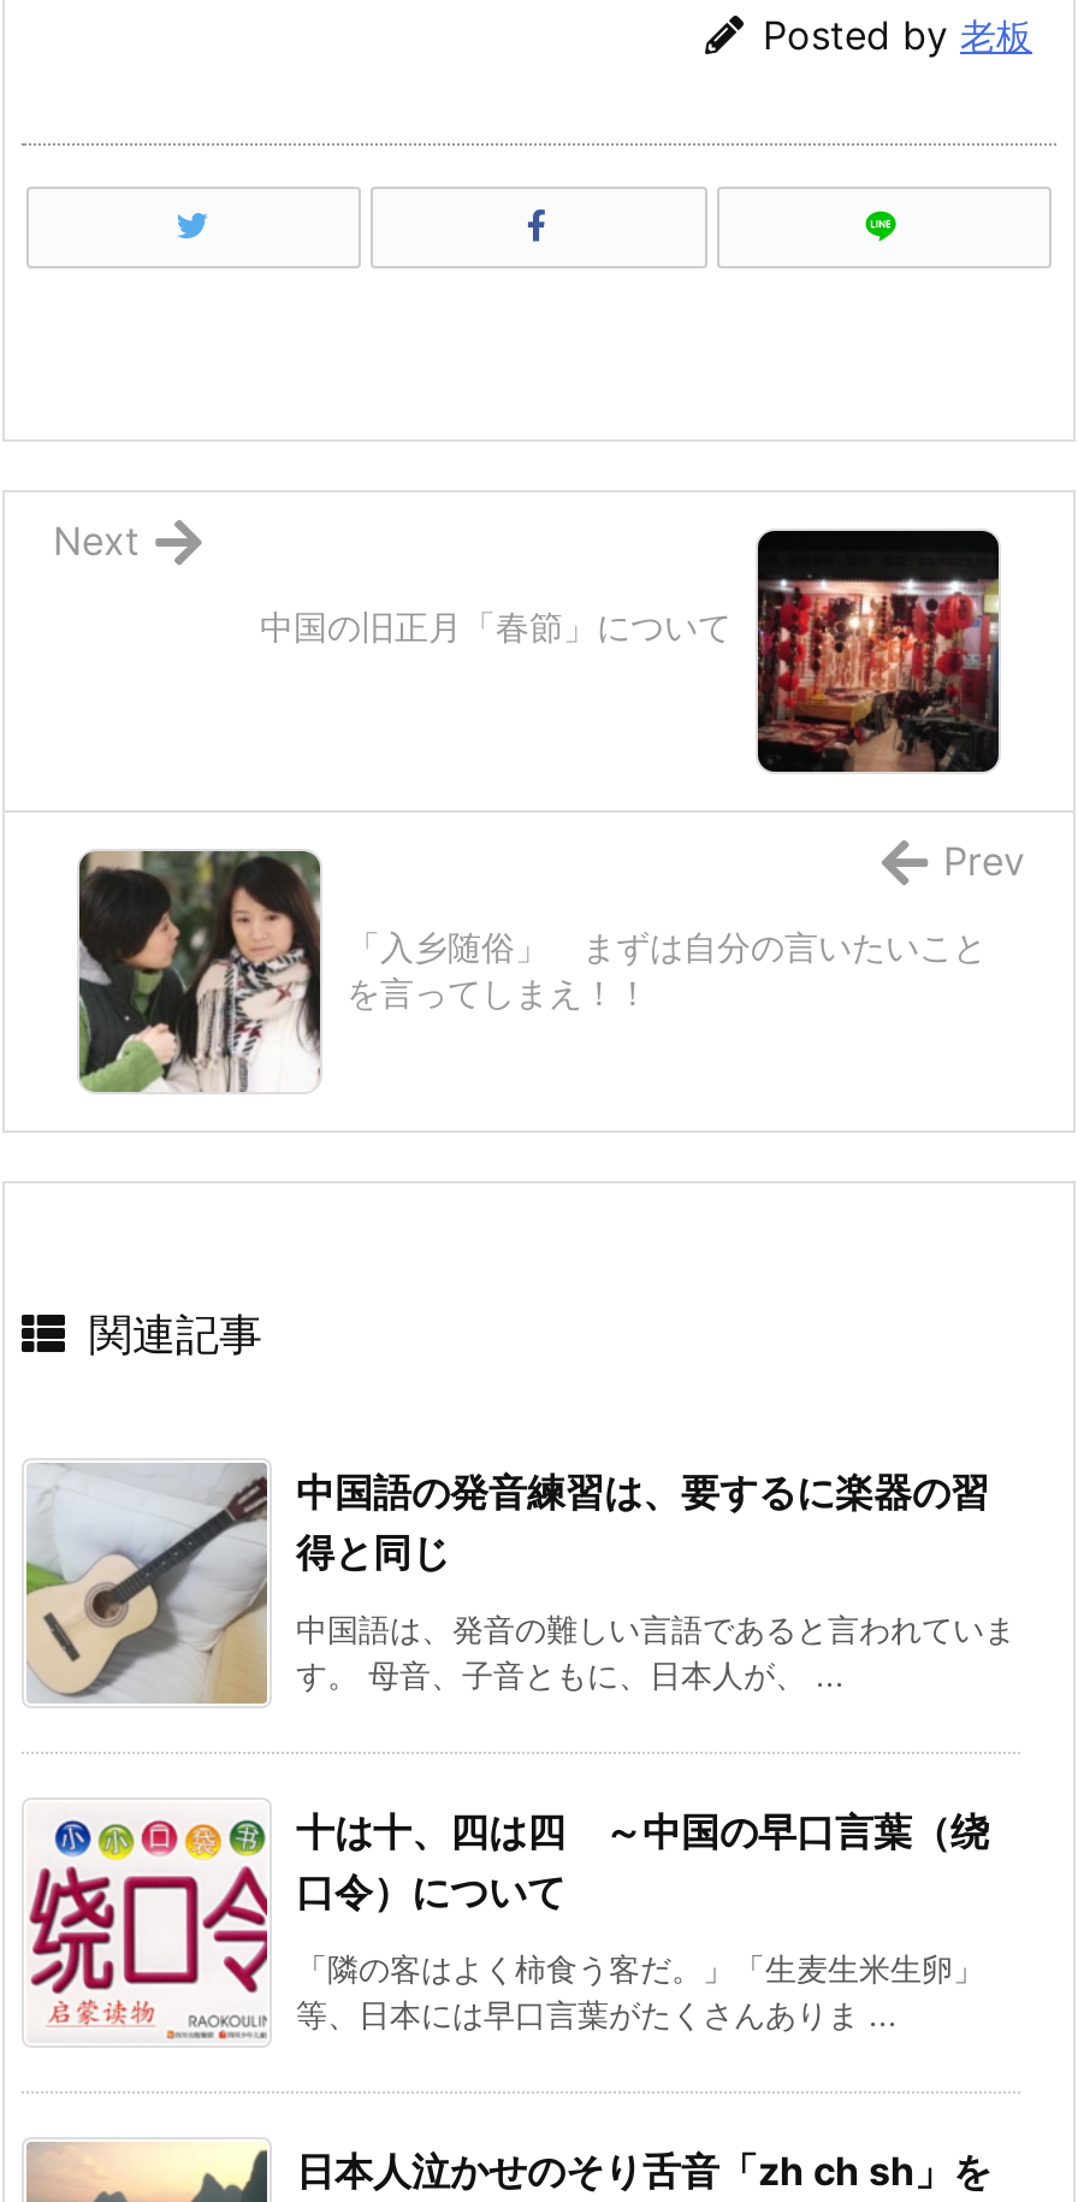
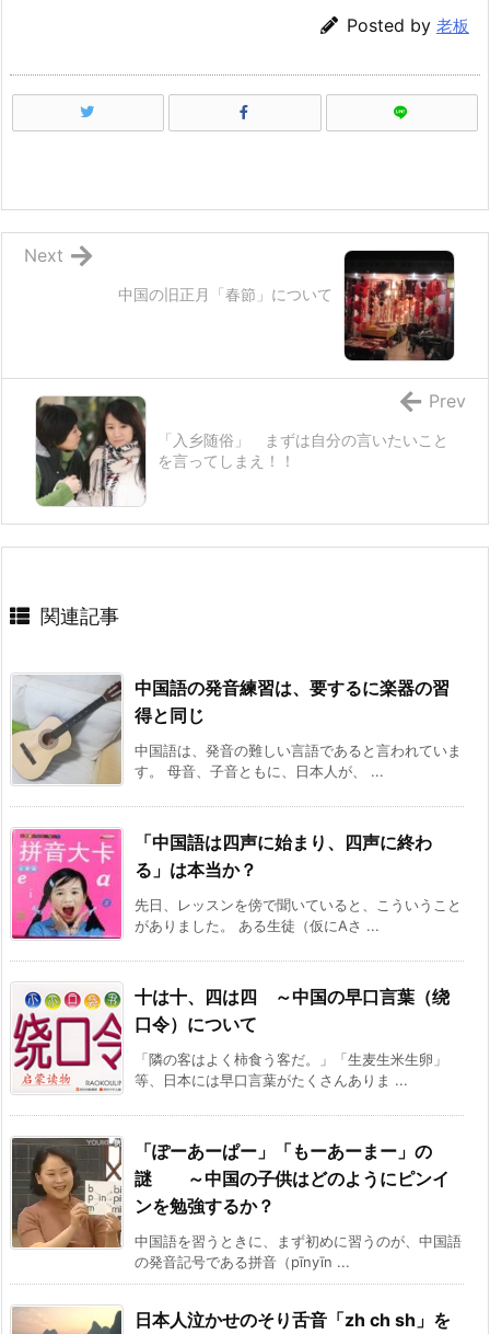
+ [image]
+ 「中国語は四声に始まり、四声に終わ
+ る」は本当か？
+ 先日、レッスンを傍で聞いていると、こういうこと
+ がありました。 ある生徒（仮にAさ ...

+ [image]
+ 「ぽーあーぱー」「もーあーまー」の
+ 謎 ～中国の子供はどのようにピンイ
+ ンを勉強するか？
+ 中国語を習うときに、まず初めに習うのが、中国語
+ の発音記号である拼音（pīnyīn ...
